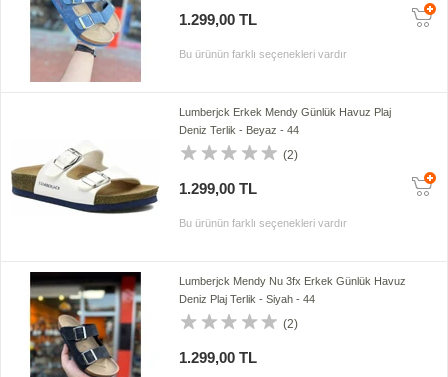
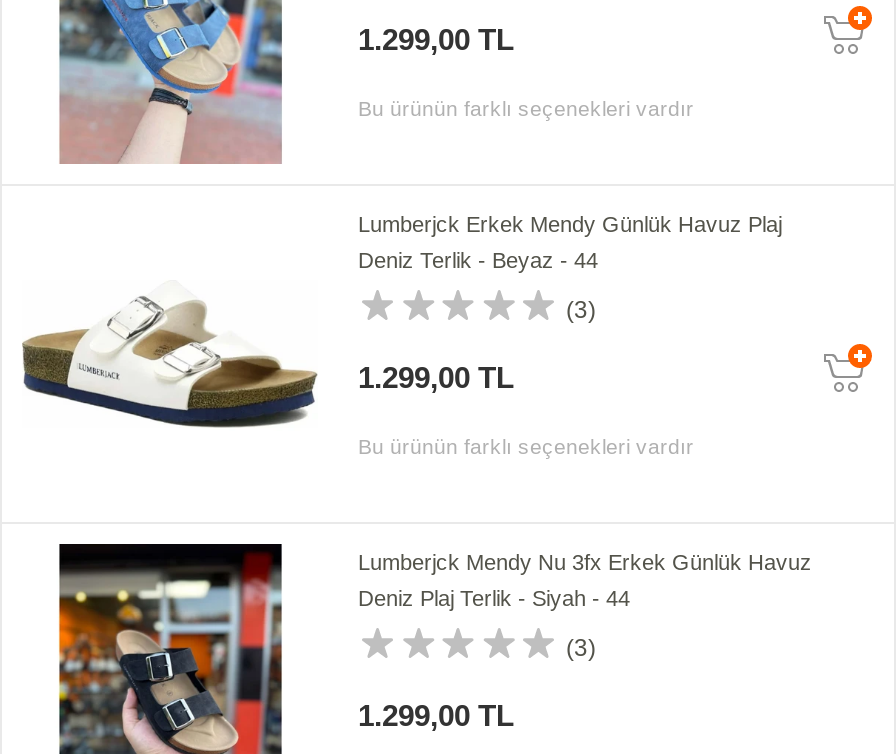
- (2)
+ (3)

- (2)
+ (3)
